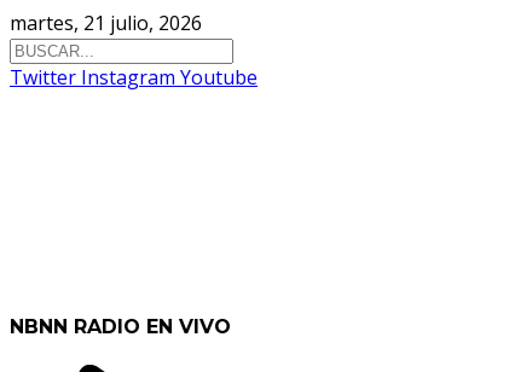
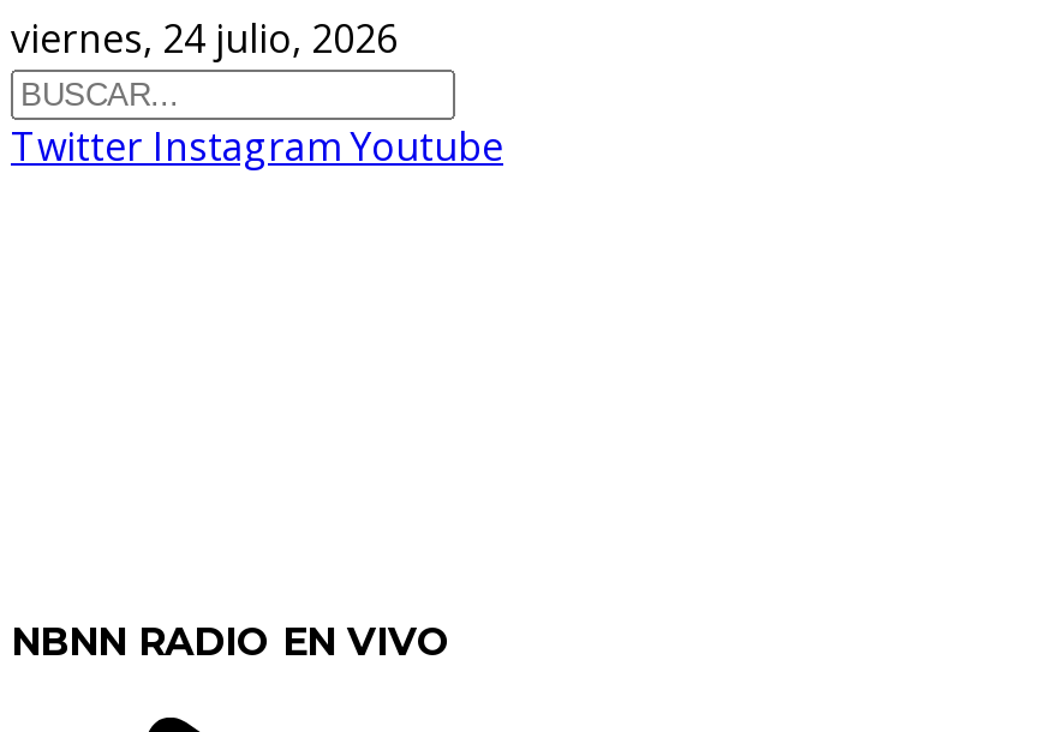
- martes, 21 julio, 2026
+ viernes, 24 julio, 2026
